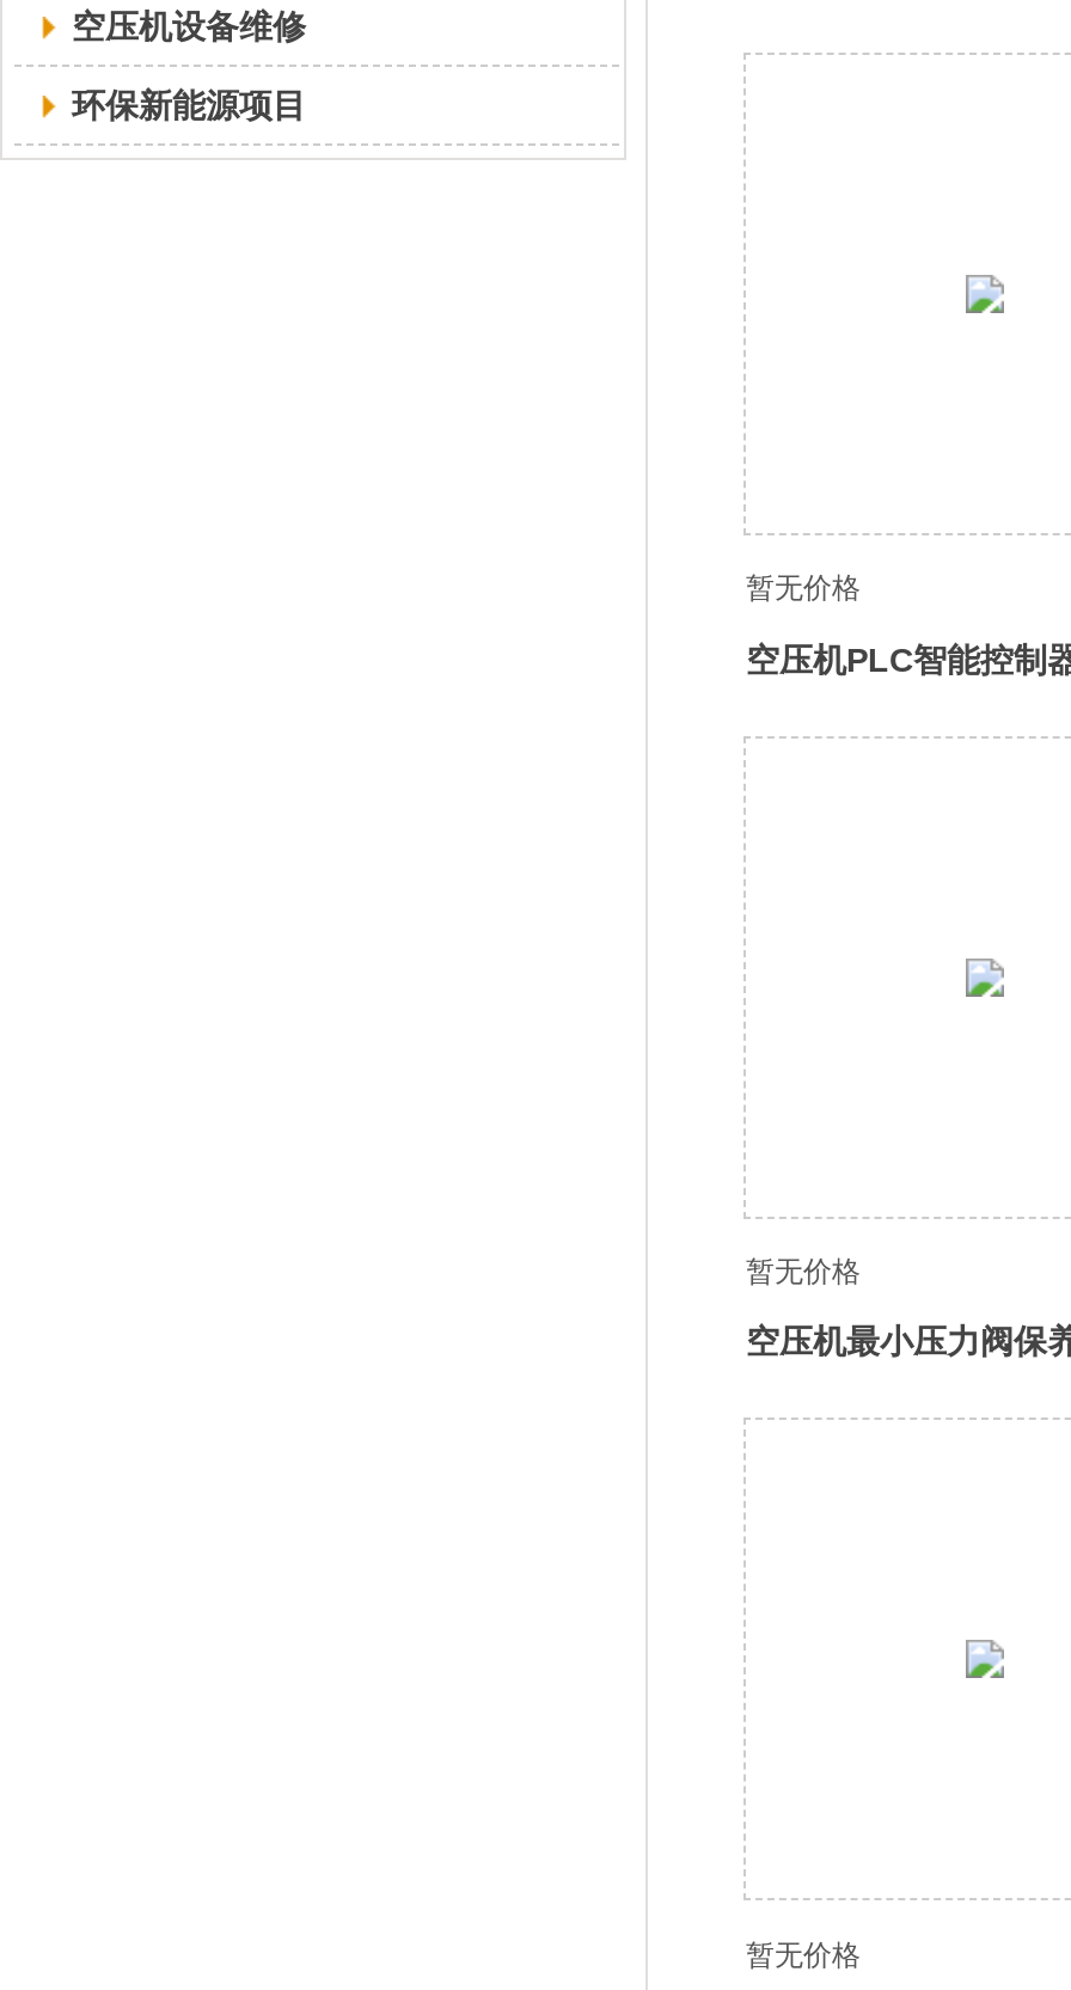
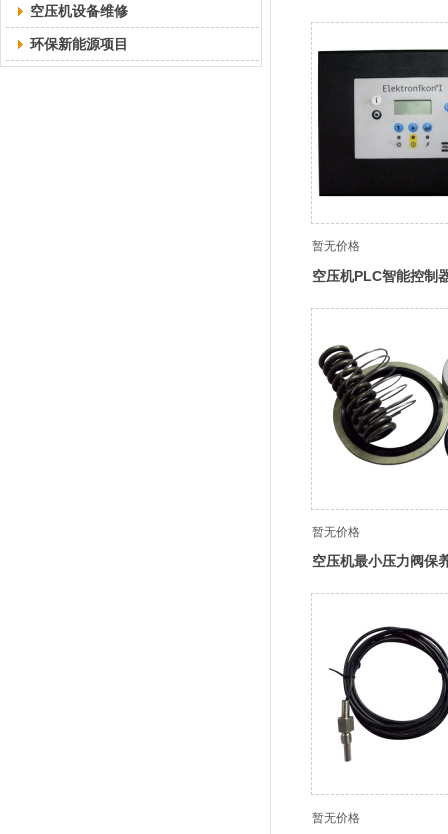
+ [image]

+ [image]

+ [image]
